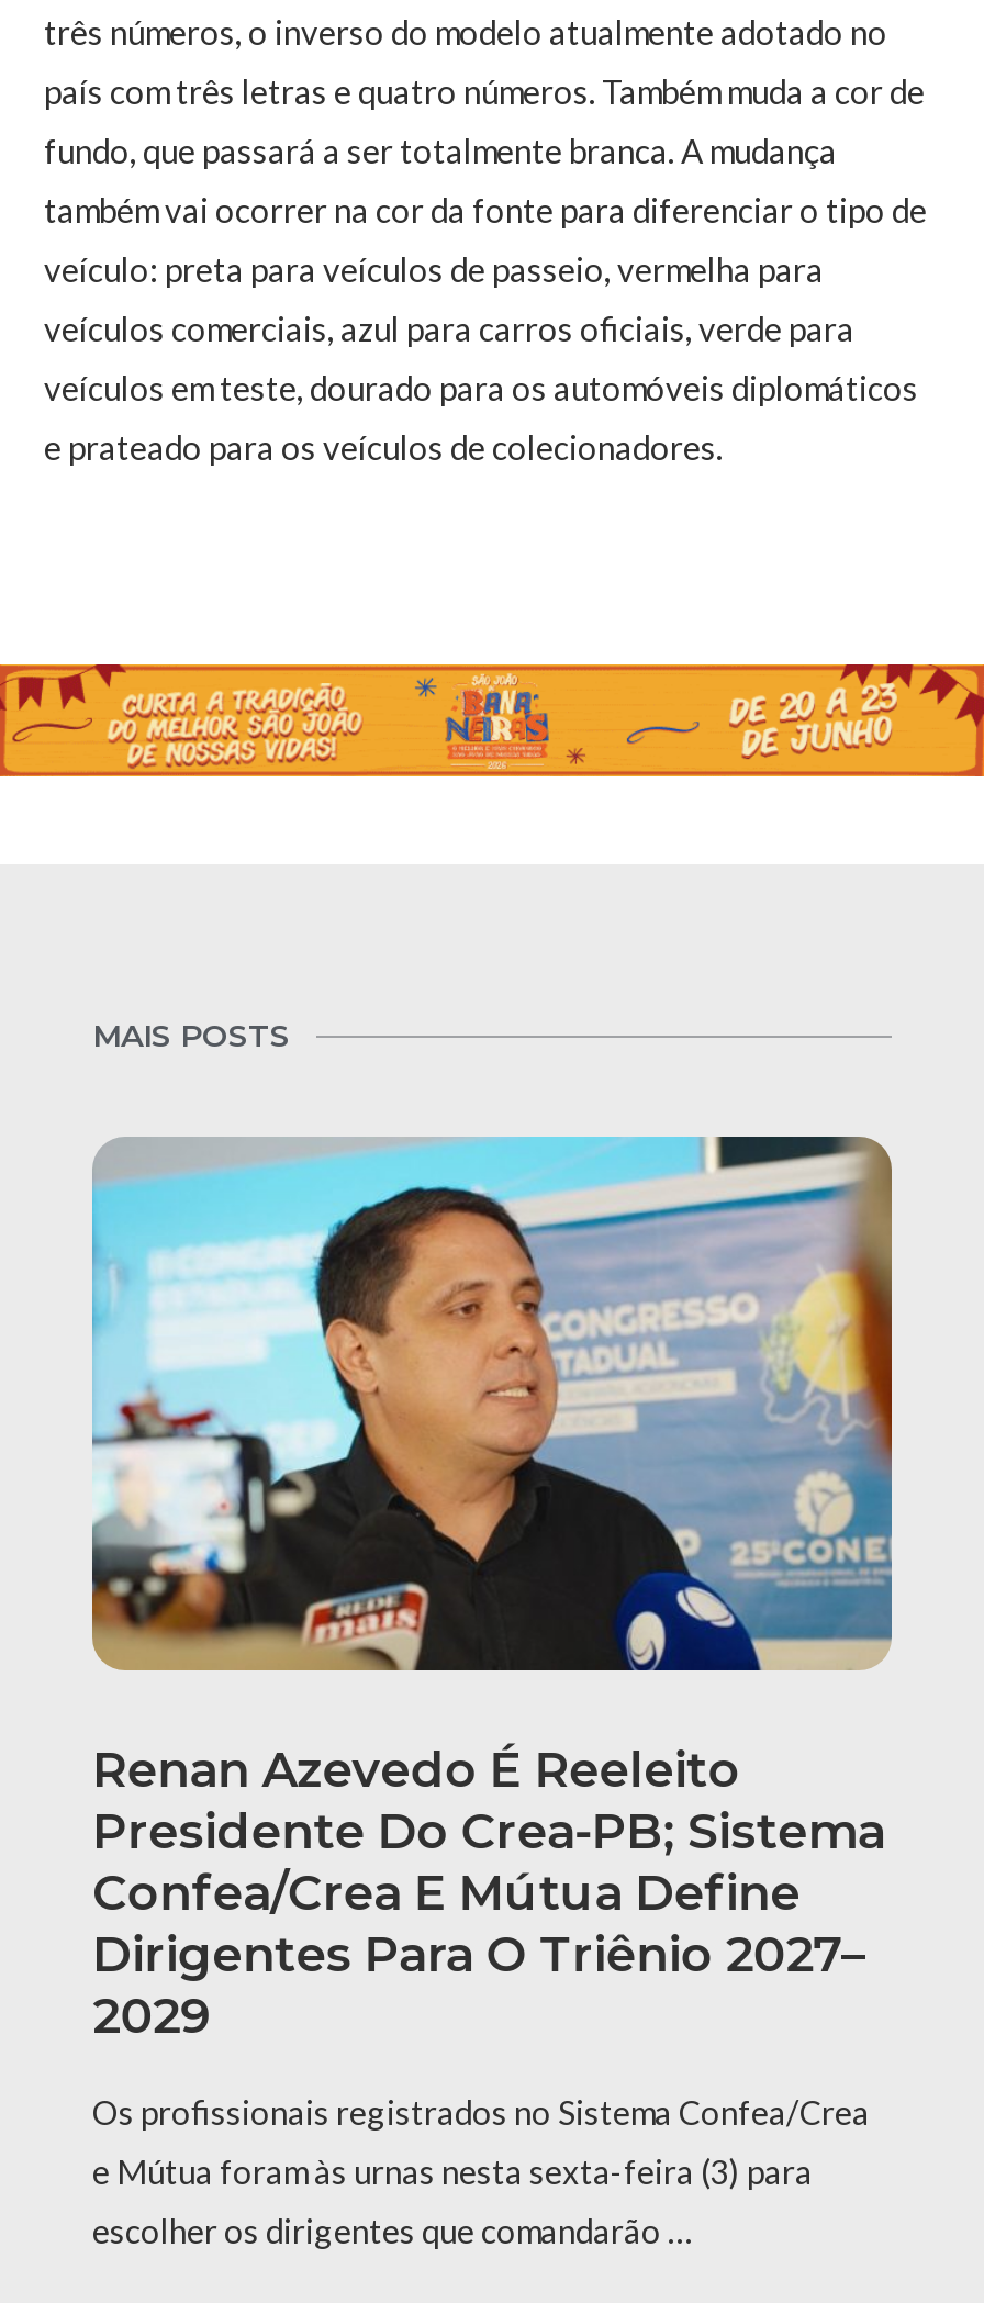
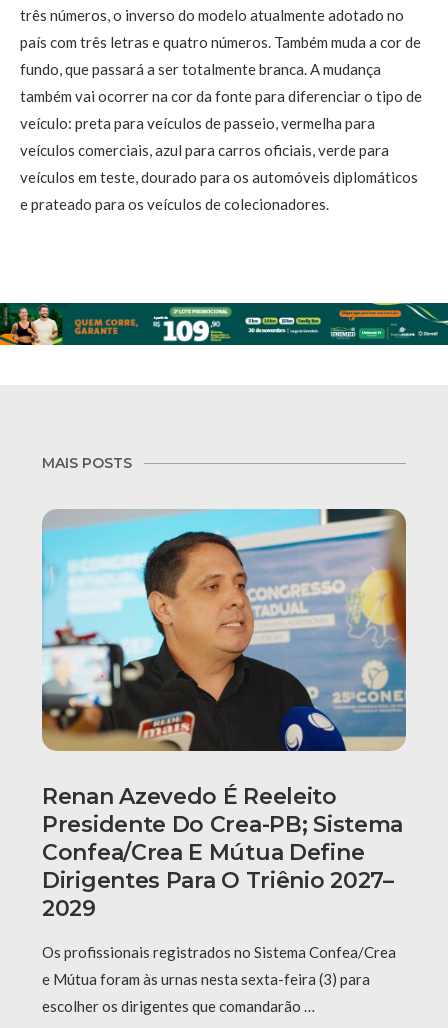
- [image]
+ [image]
